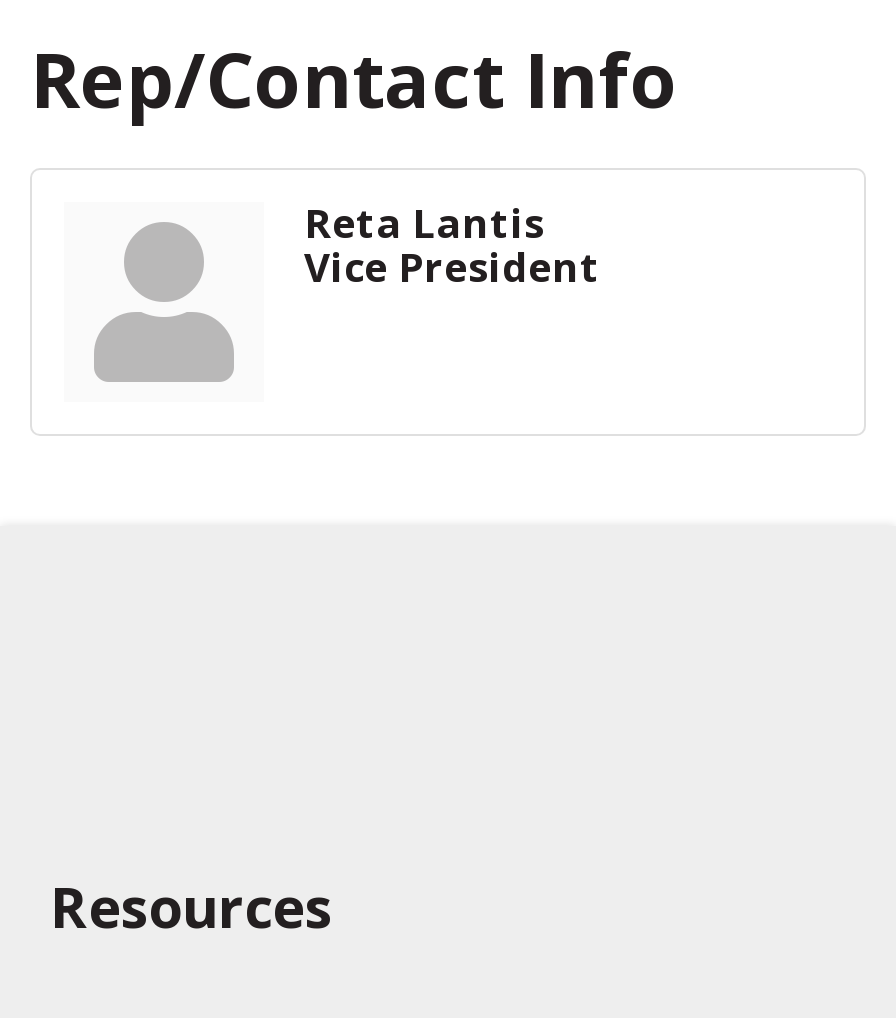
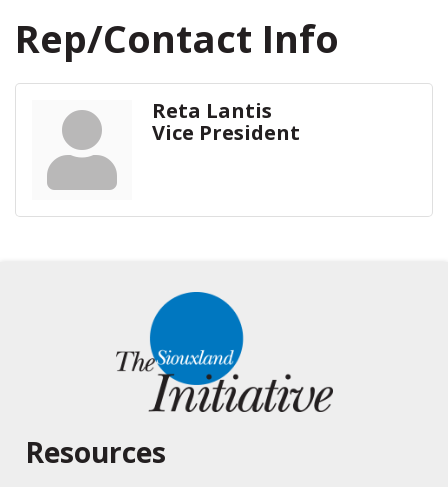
+ [image]
